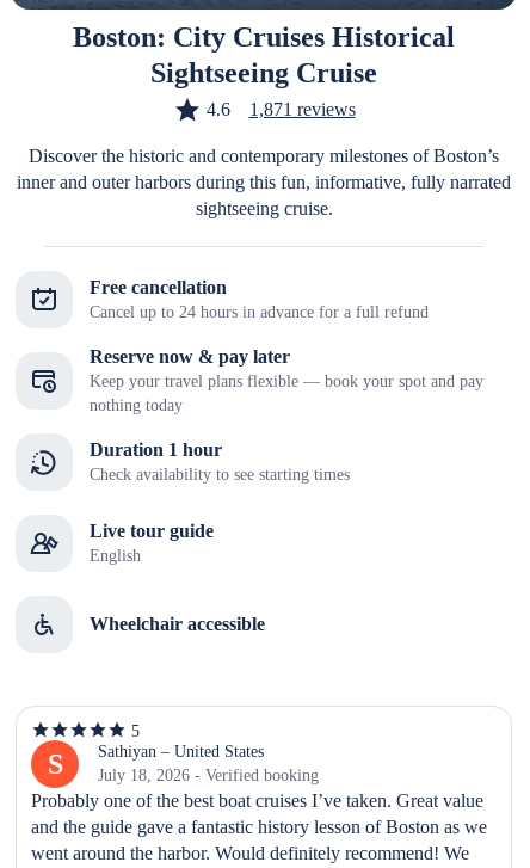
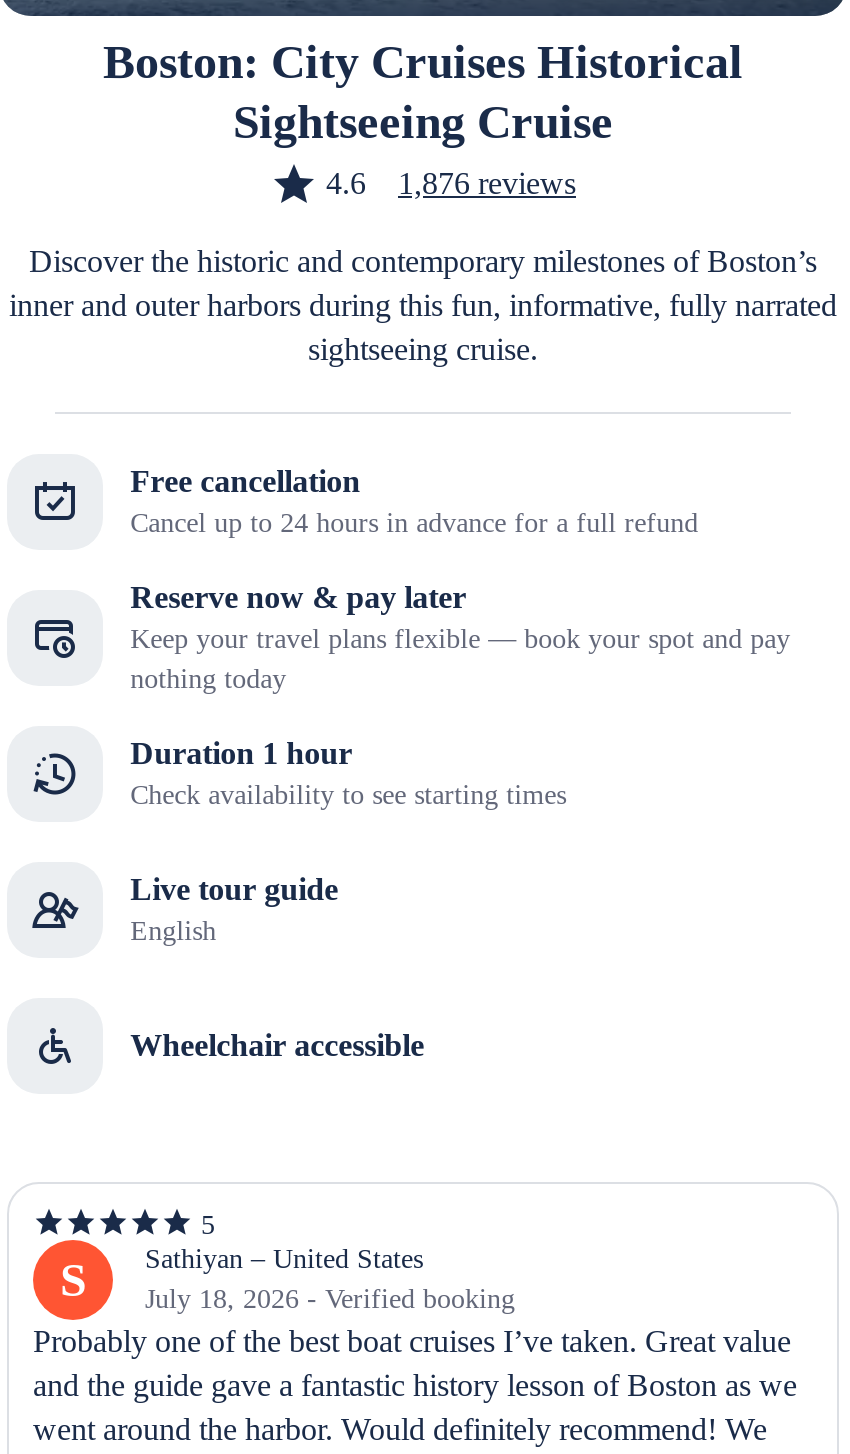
- 4.6 1,871 reviews
+ 4.6 1,876 reviews
